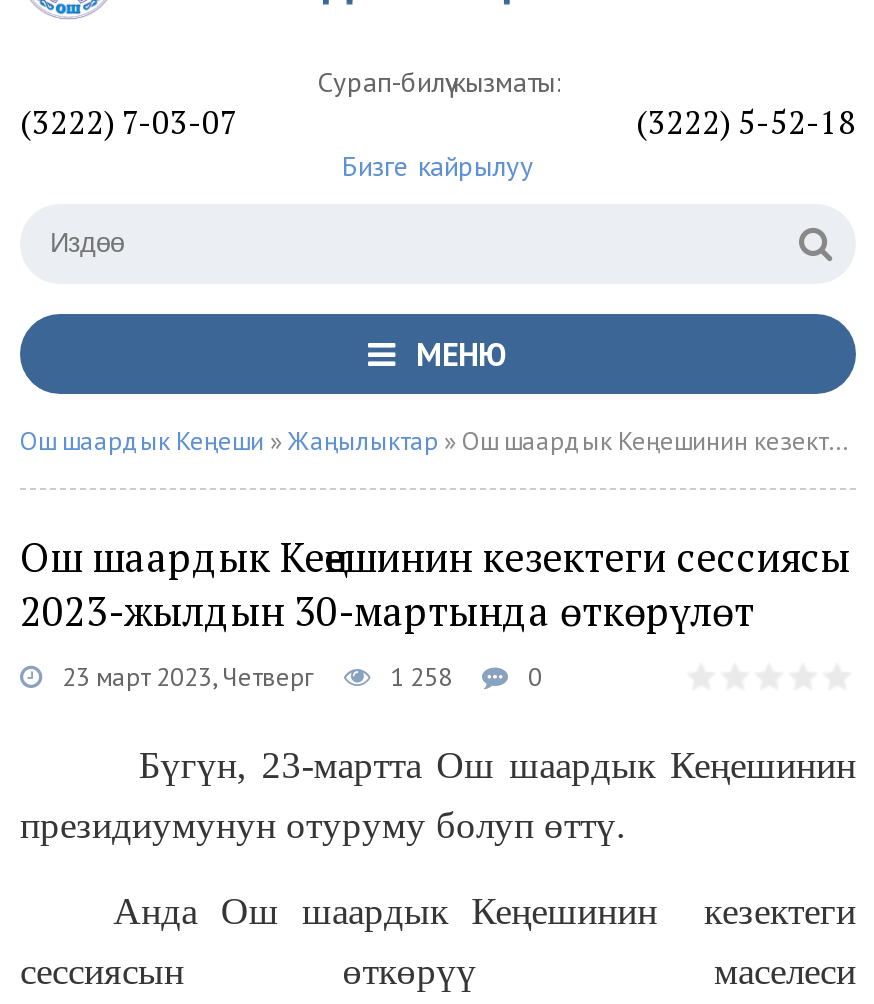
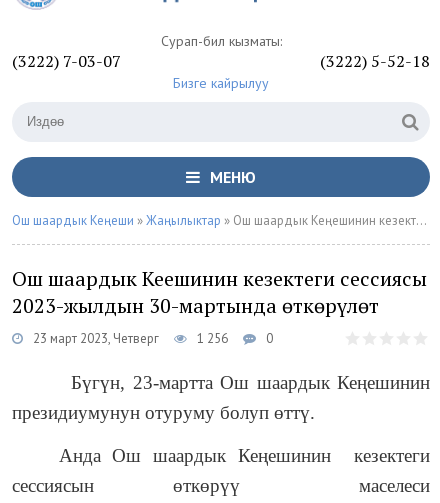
- 1 258
+ 1 256
